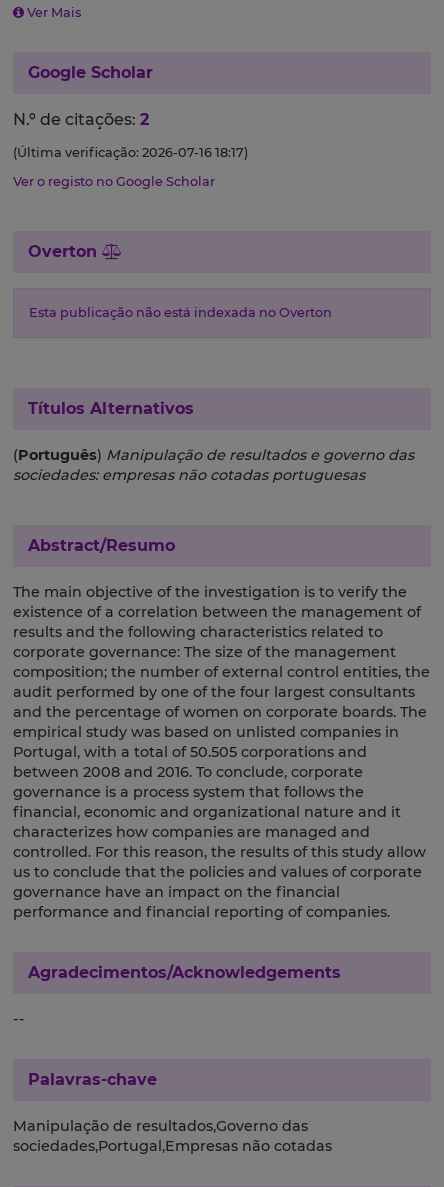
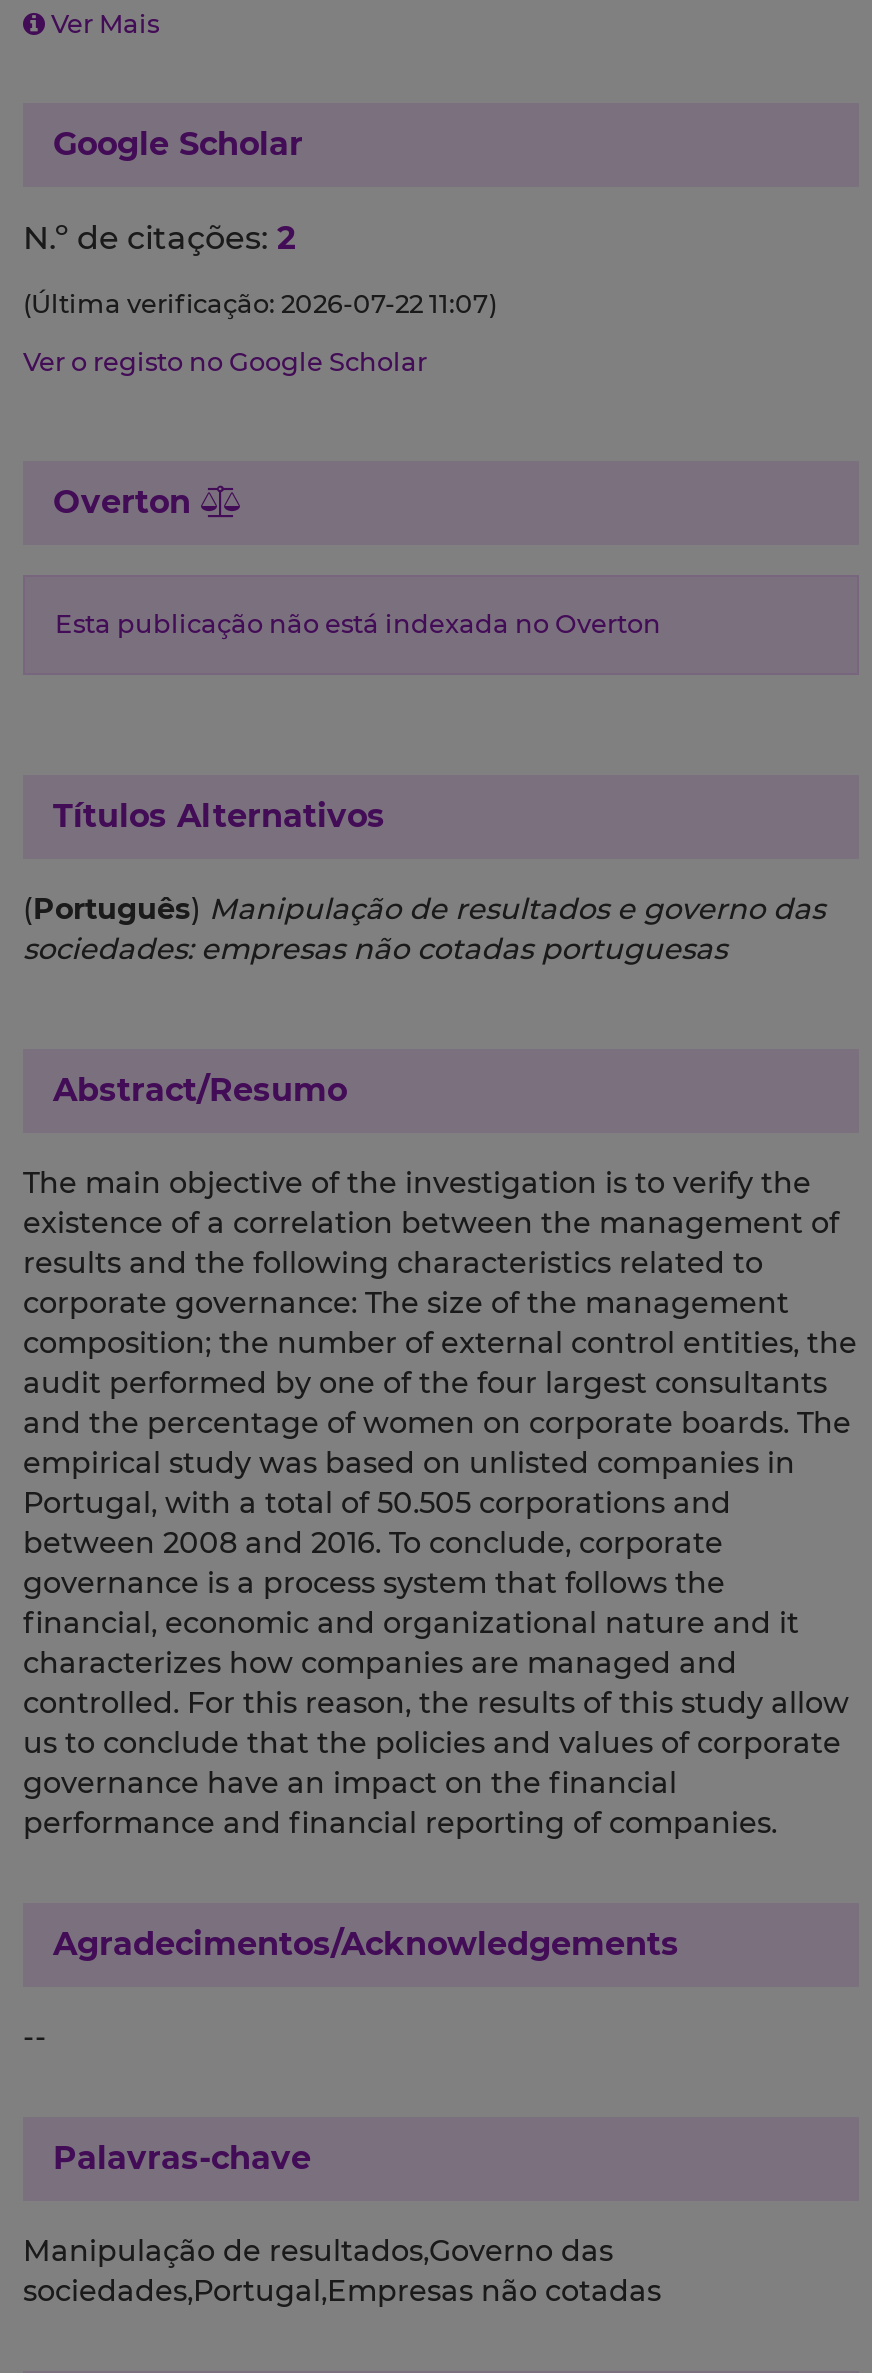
- (Última verificação: 2026-07-16 18:17)
+ (Última verificação: 2026-07-22 11:07)
